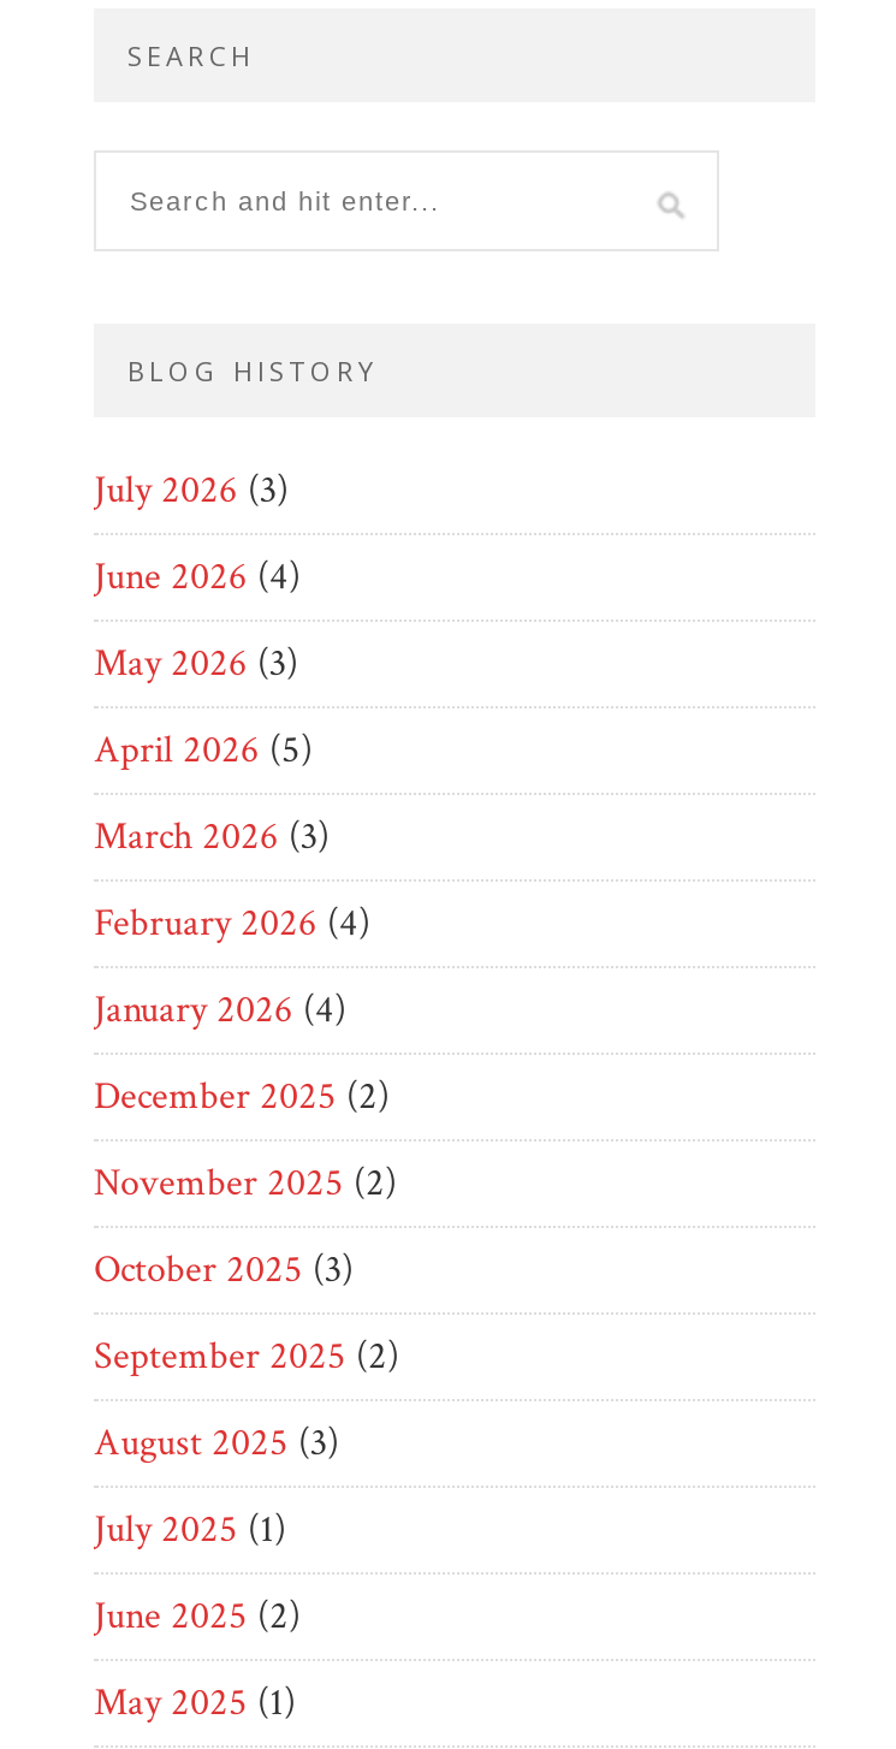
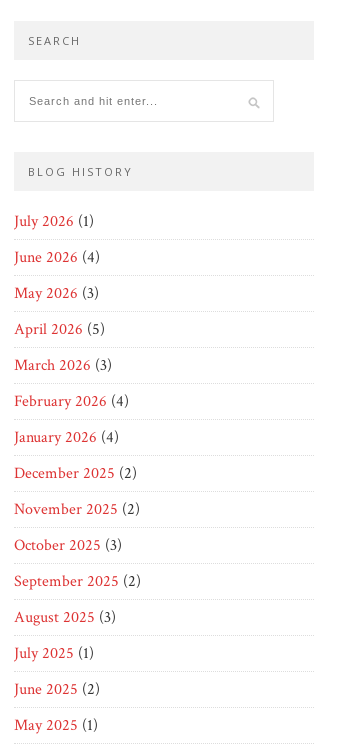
- July 2026 (3)
+ July 2026 (1)
